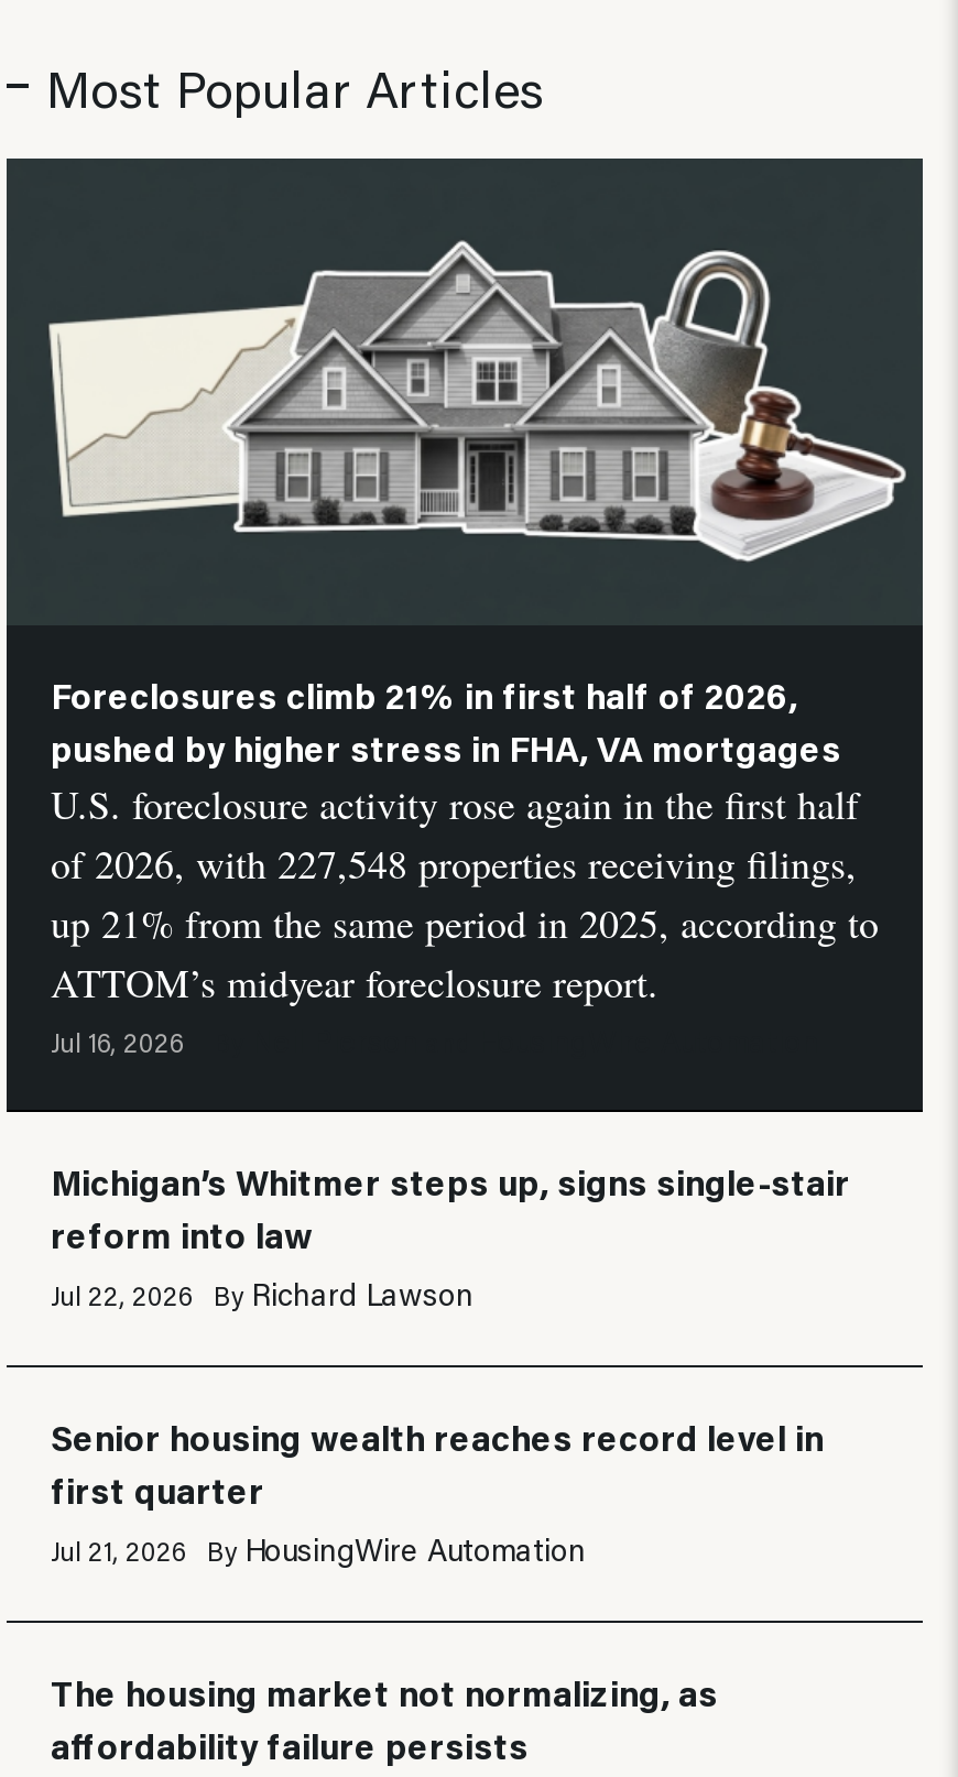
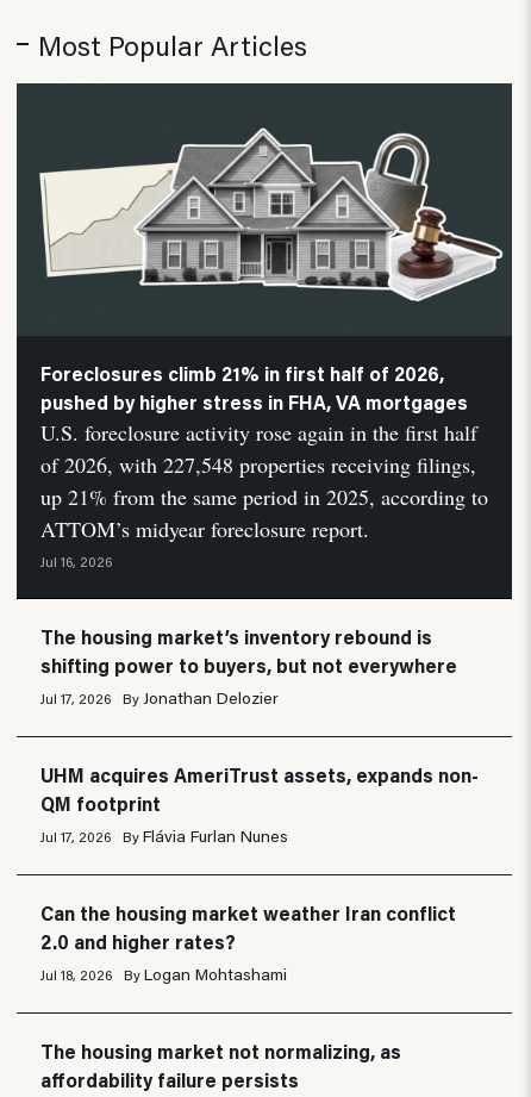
- Michigan’s Whitmer steps up, signs single-stair
- reform into law
- Jul 22, 2026
- By Richard Lawson
- Senior housing wealth reaches record level in
- first quarter
- Jul 21, 2026
- By HousingWire Automation
+ The housing market’s inventory rebound is
+ shifting power to buyers, but not everywhere
+ Jul 17, 2026
+ By Jonathan Delozier
+ UHM acquires AmeriTrust assets, expands non-
+ QM footprint
+ Jul 17, 2026
+ By Flávia Furlan Nunes
+ Can the housing market weather Iran conflict
+ 2.0 and higher rates?
+ Jul 18, 2026
+ By Logan Mohtashami
